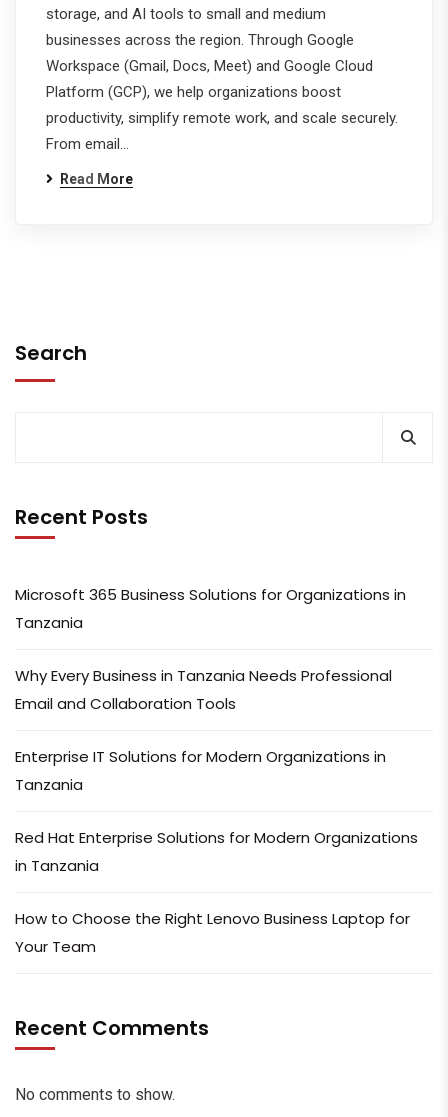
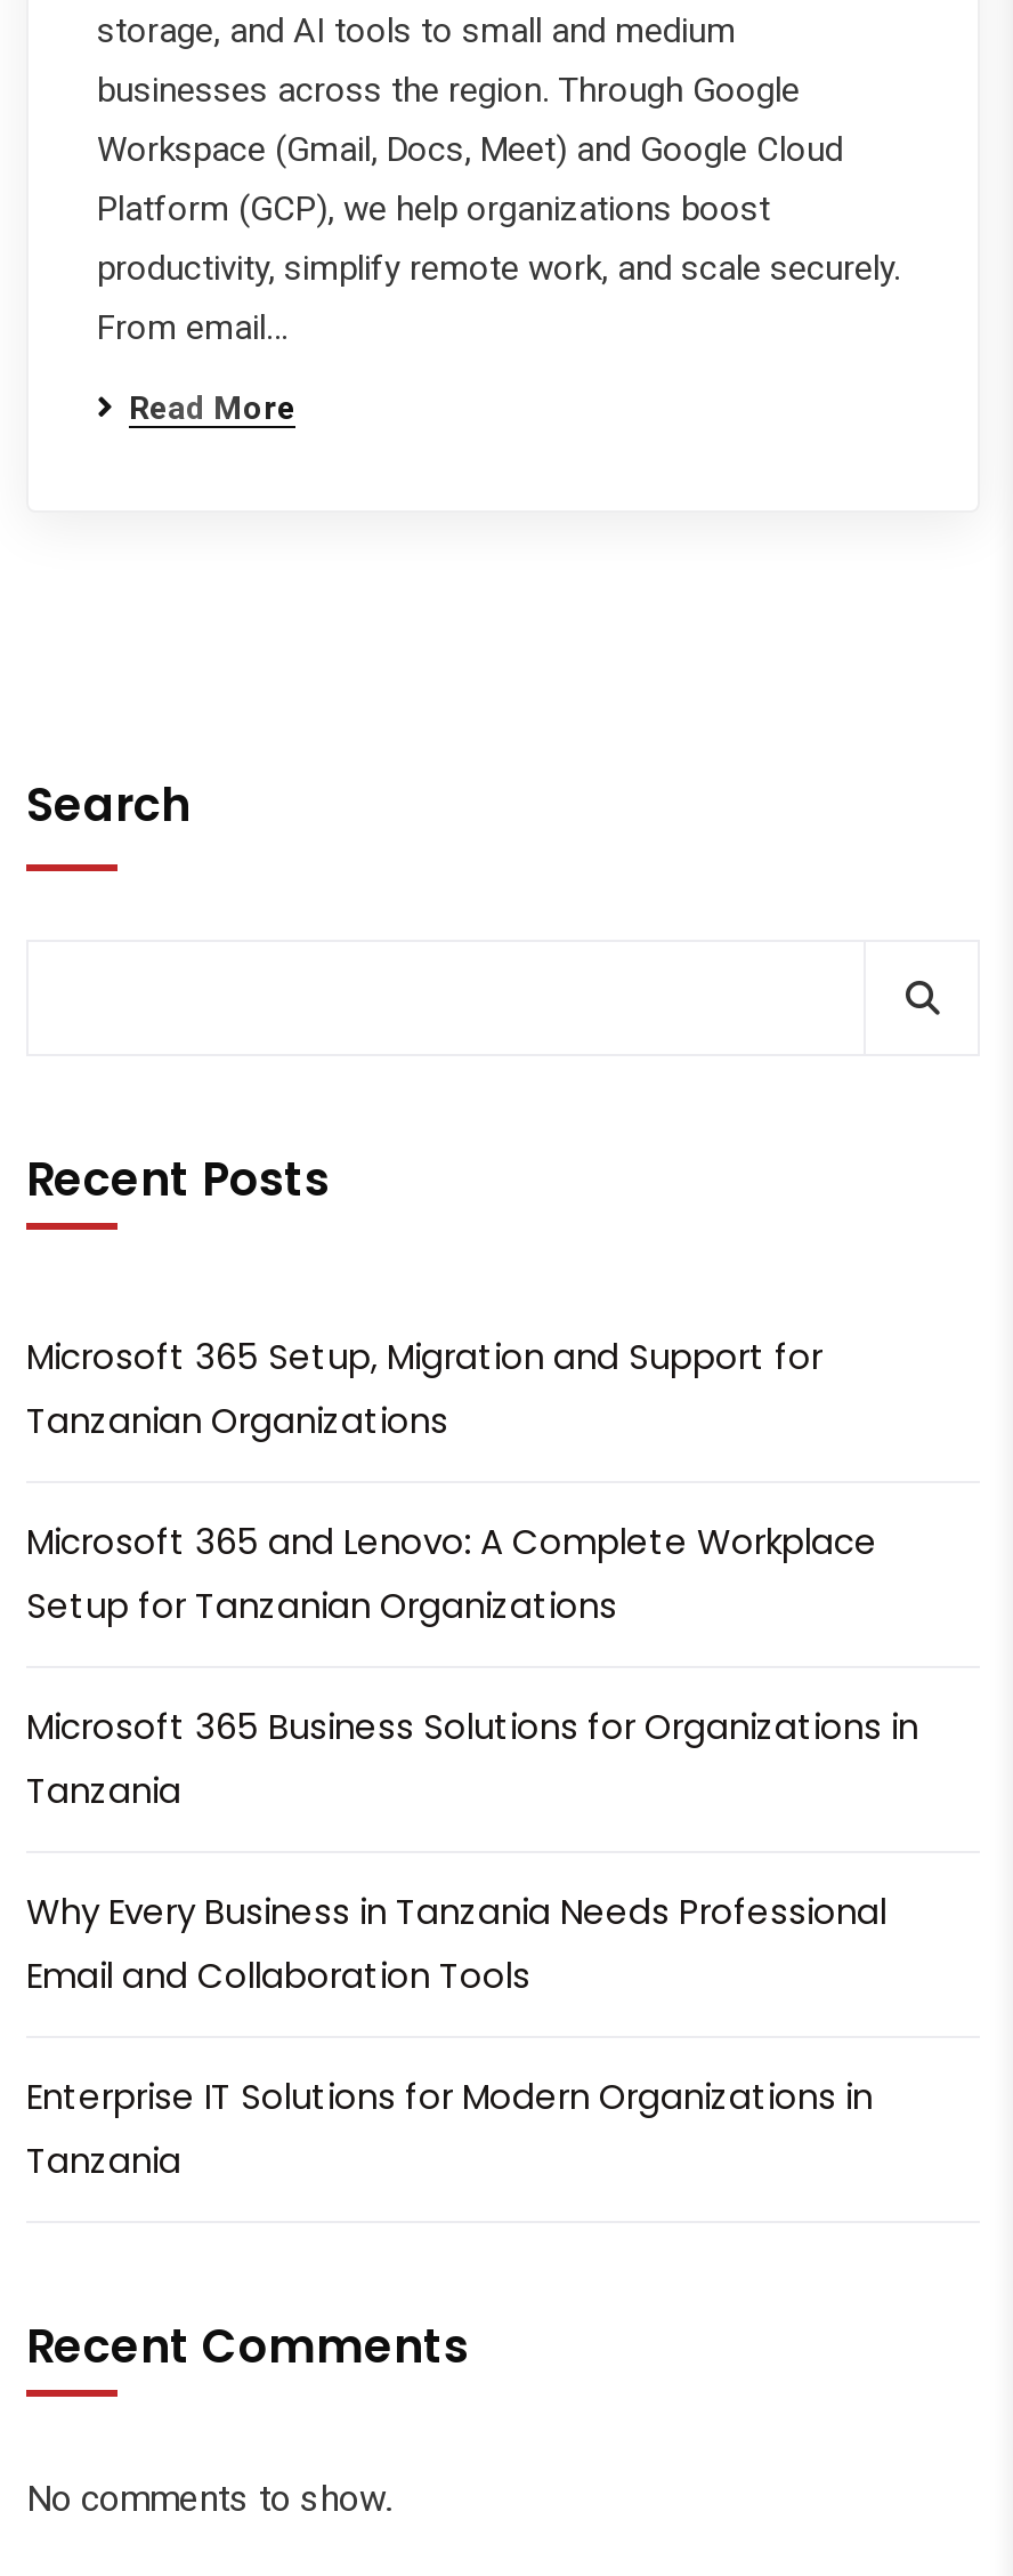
+ Microsoft 365 Setup, Migration and Support for
+ Tanzanian Organizations
+ Microsoft 365 and Lenovo: A Complete Workplace
+ Setup for Tanzanian Organizations

moved down: Microsoft 365 Business Solutions for Organizations in | Tanzania | Why Every Business in Tanzania Needs Professional | Email and Collaboration Tools | Enterprise IT Solutions for Modern Organizations in | Tanzania

- Red Hat Enterprise Solutions for Modern Organizations
- in Tanzania
- How to Choose the Right Lenovo Business Laptop for
- Your Team
